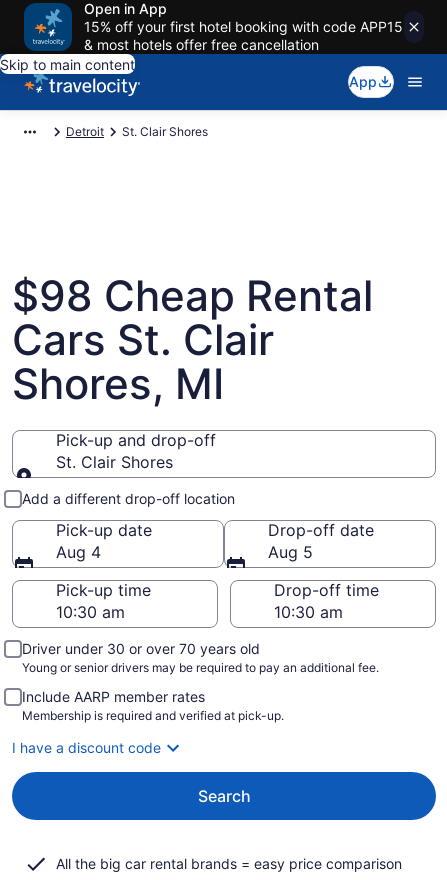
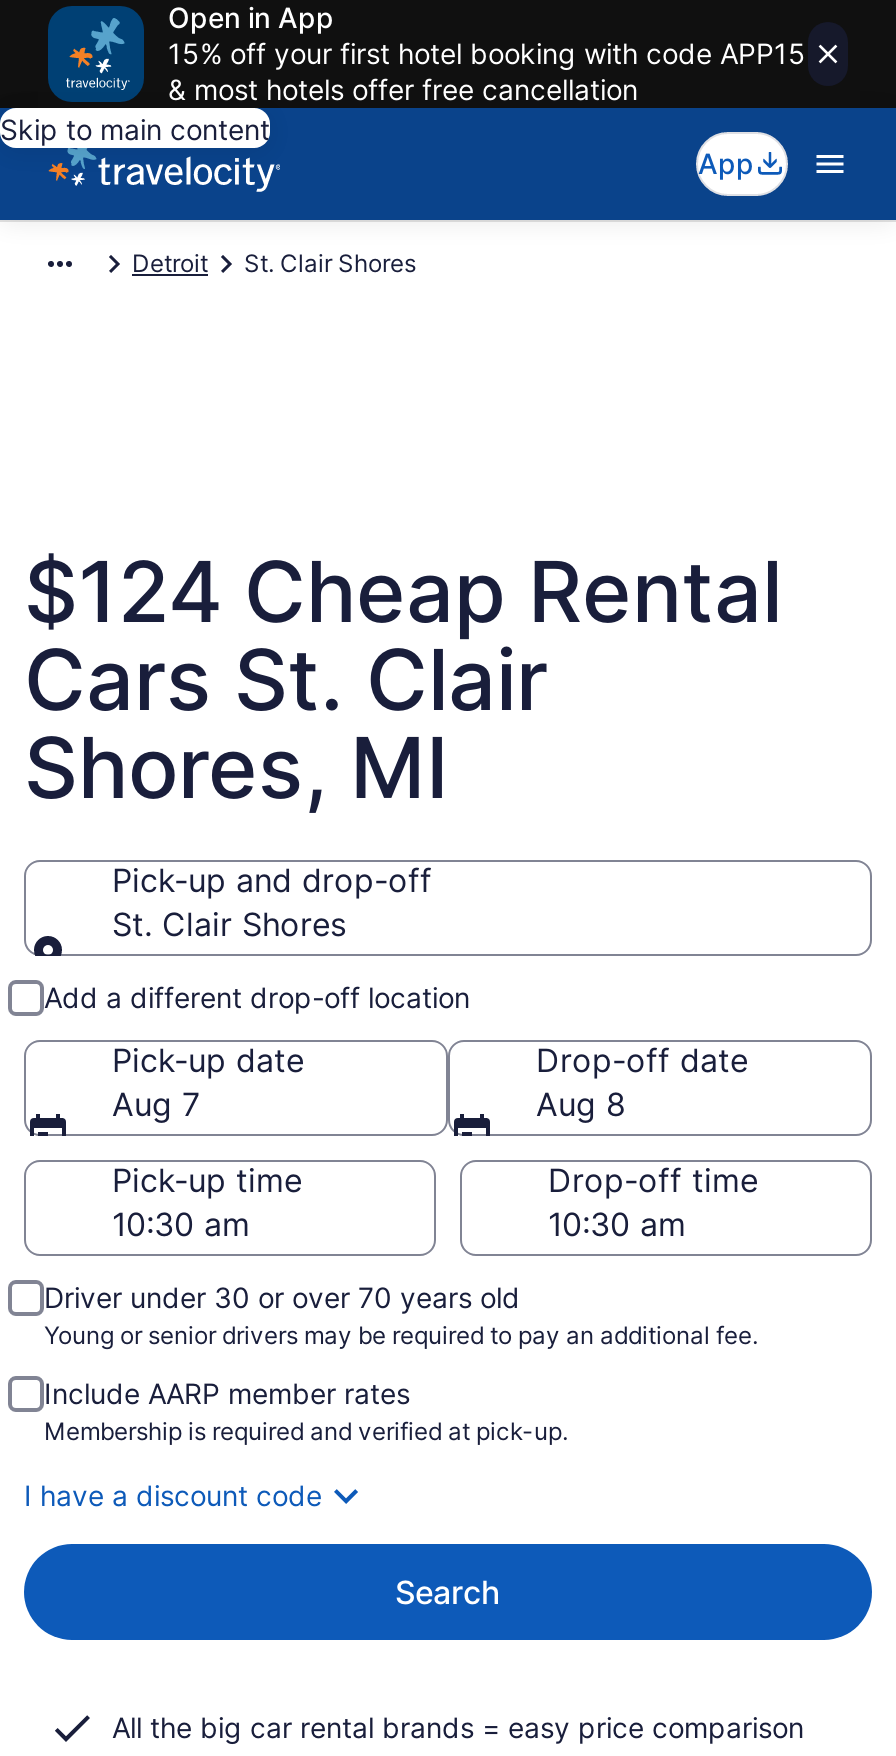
- $98 Cheap Rental
+ $124 Cheap Rental

- Aug 4
+ Aug 7

- Aug 5
+ Aug 8
